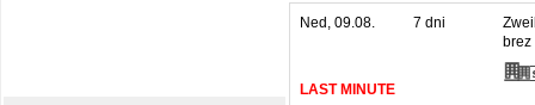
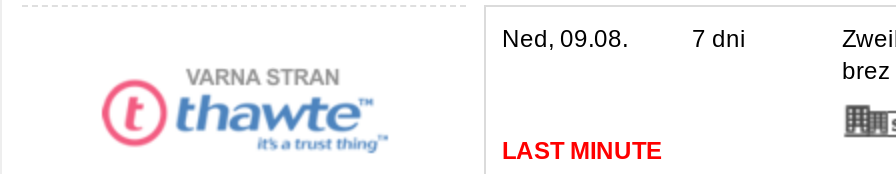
+ [image]
